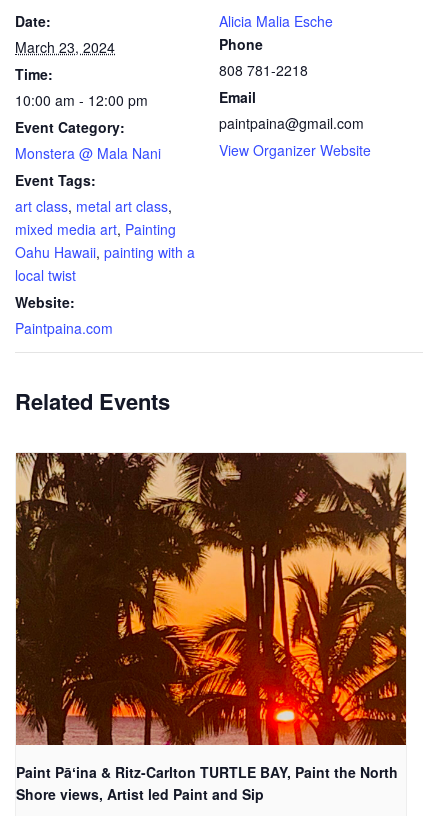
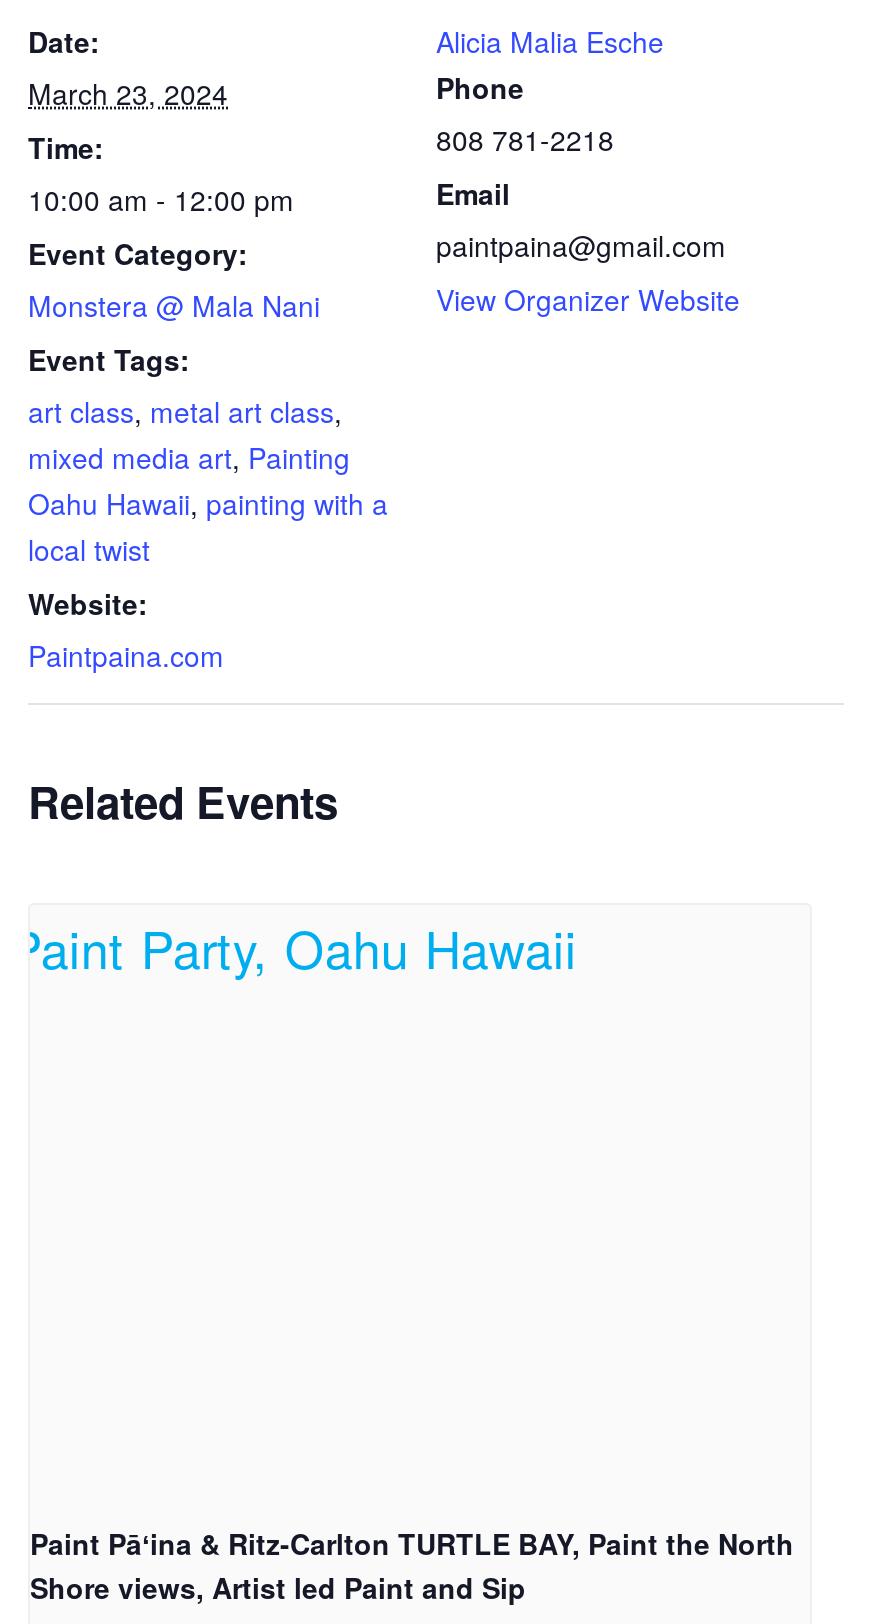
- [image]
